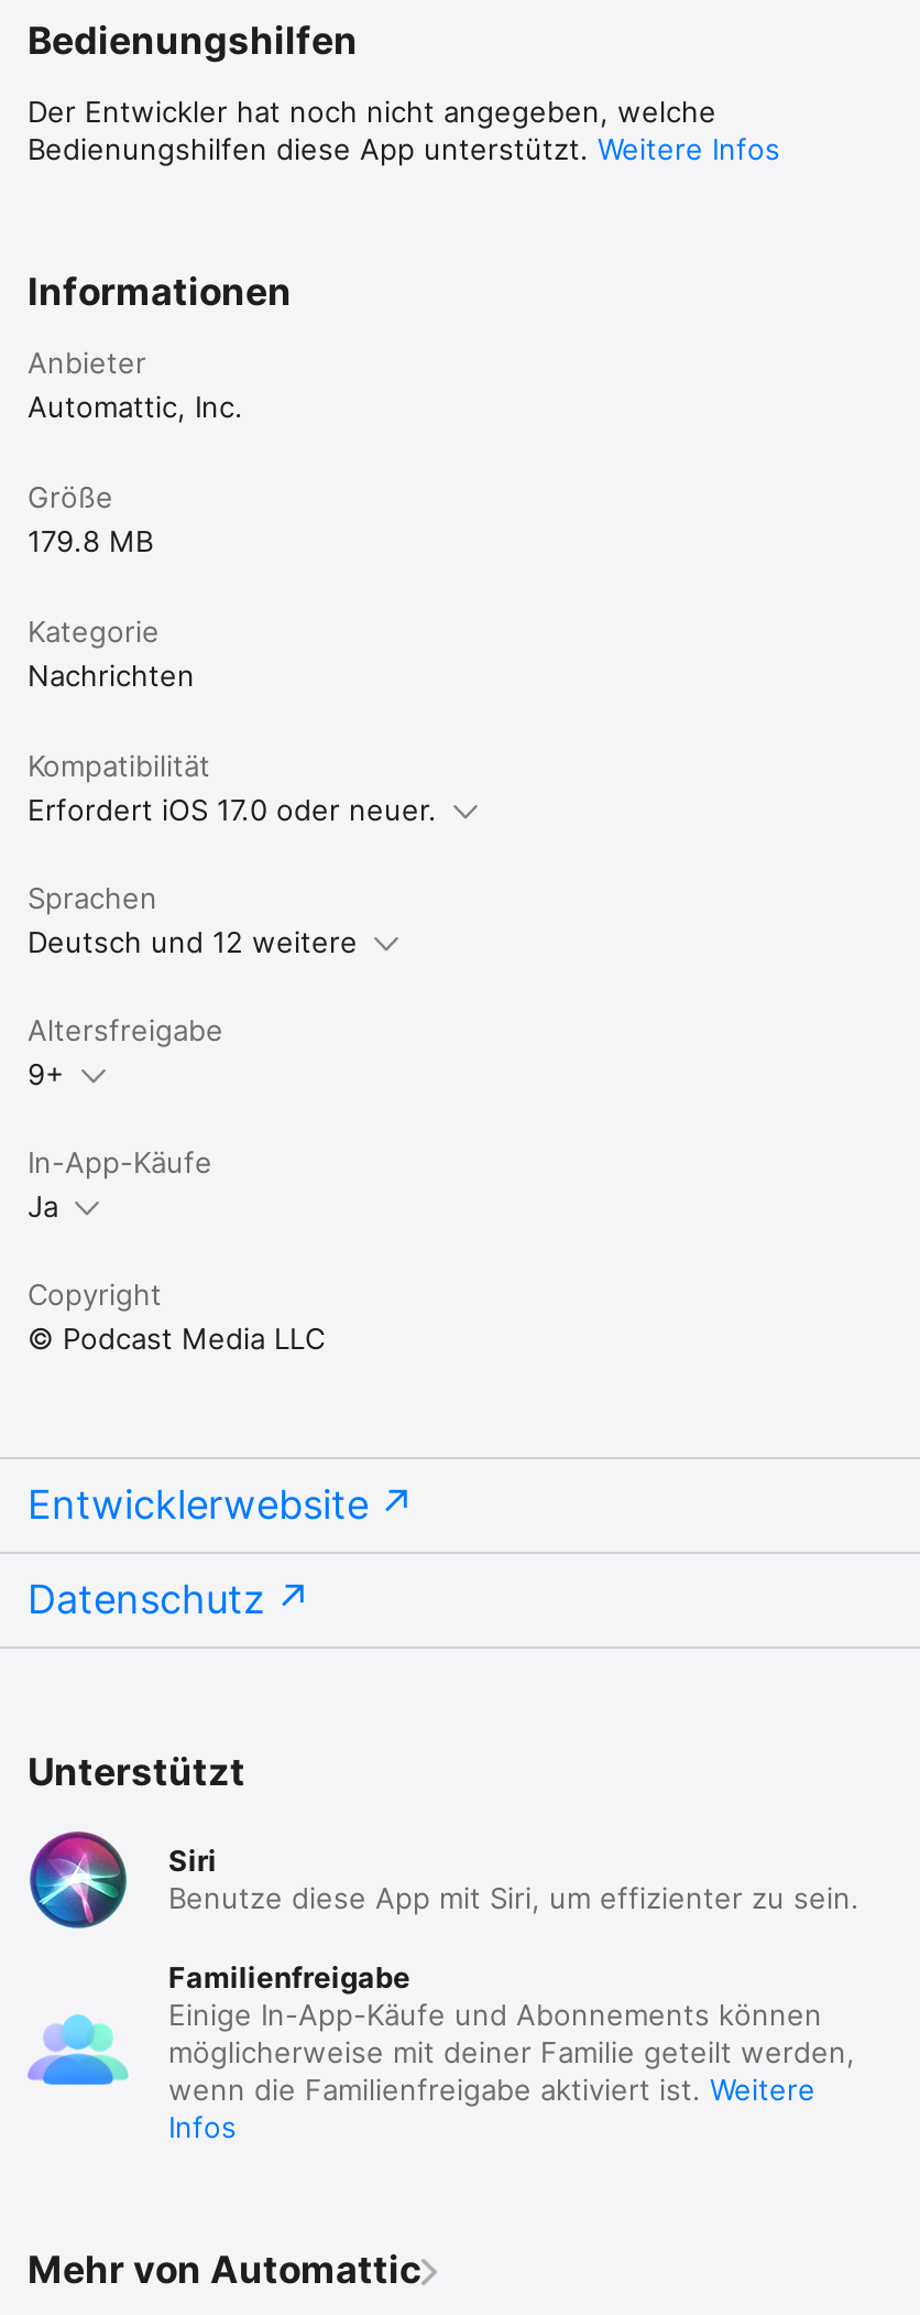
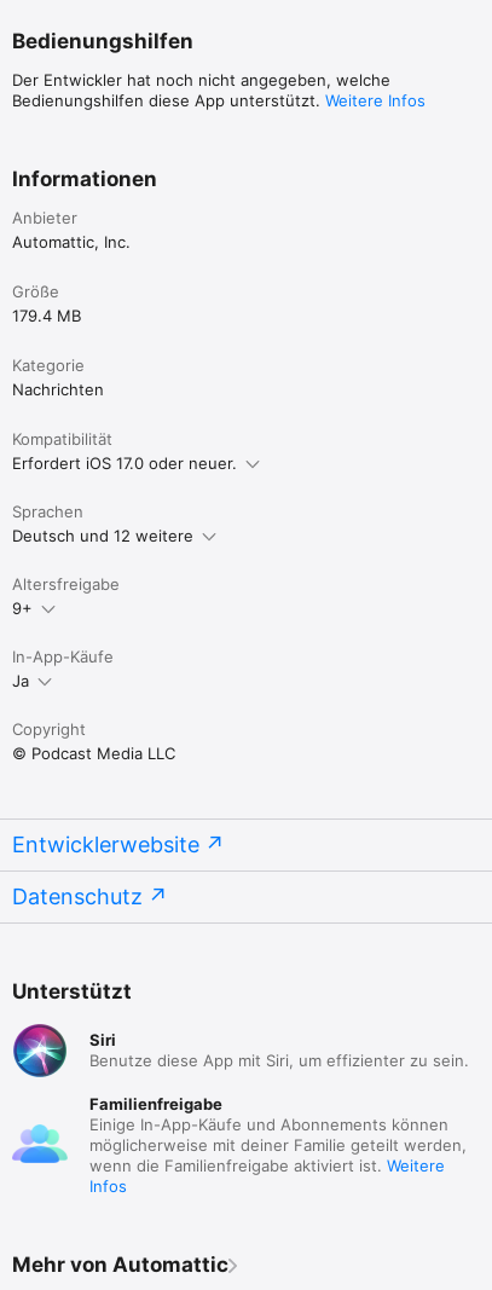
- 179.8 MB
+ 179.4 MB
